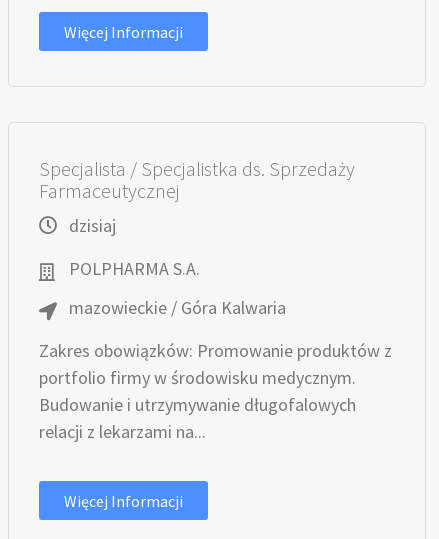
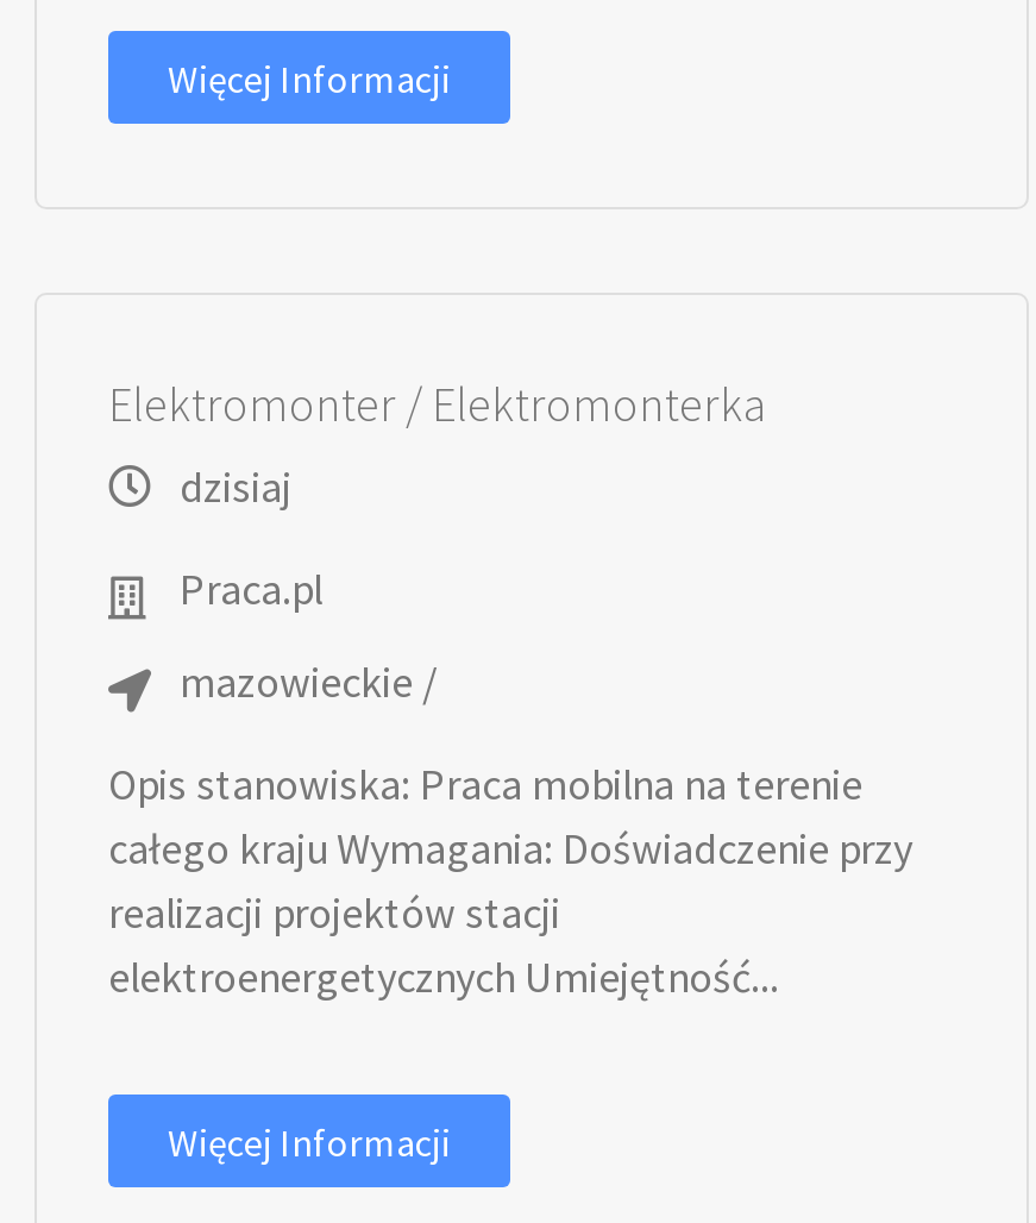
- Specjalista / Specjalistka ds. Sprzedaży
- Farmaceutycznej
+ Elektromonter / Elektromonterka

- POLPHARMA S.A.
+ Praca.pl

- mazowieckie / Góra Kalwaria
+ mazowieckie /

- Zakres obowiązków: Promowanie produktów z
- portfolio firmy w środowisku medycznym.
- Budowanie i utrzymywanie długofalowych
- relacji z lekarzami na...
+ Opis stanowiska: Praca mobilna na terenie
+ całego kraju Wymagania: Doświadczenie przy
+ realizacji projektów stacji
+ elektroenergetycznych Umiejętność...
